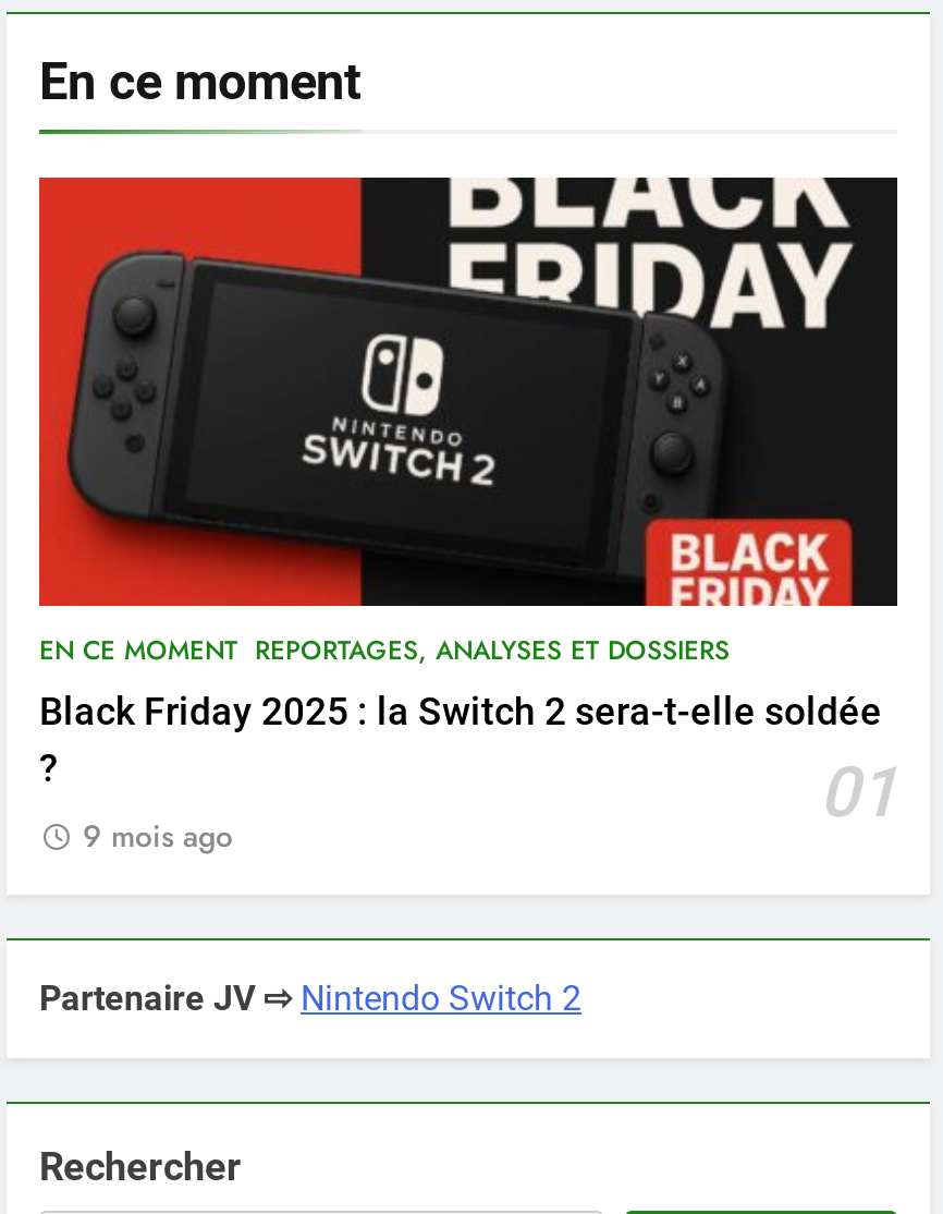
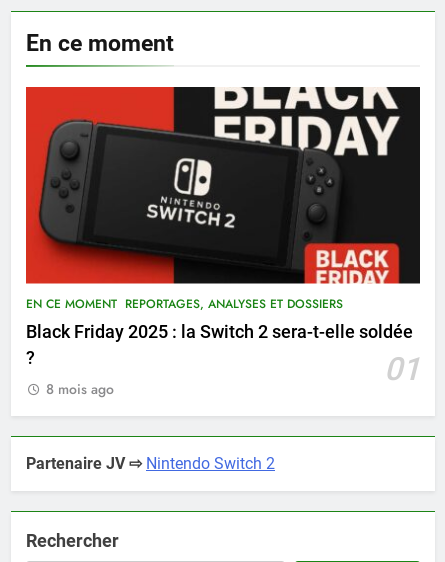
- 9 mois ago
+ 8 mois ago
